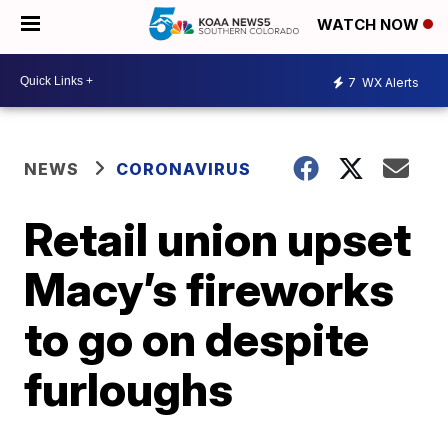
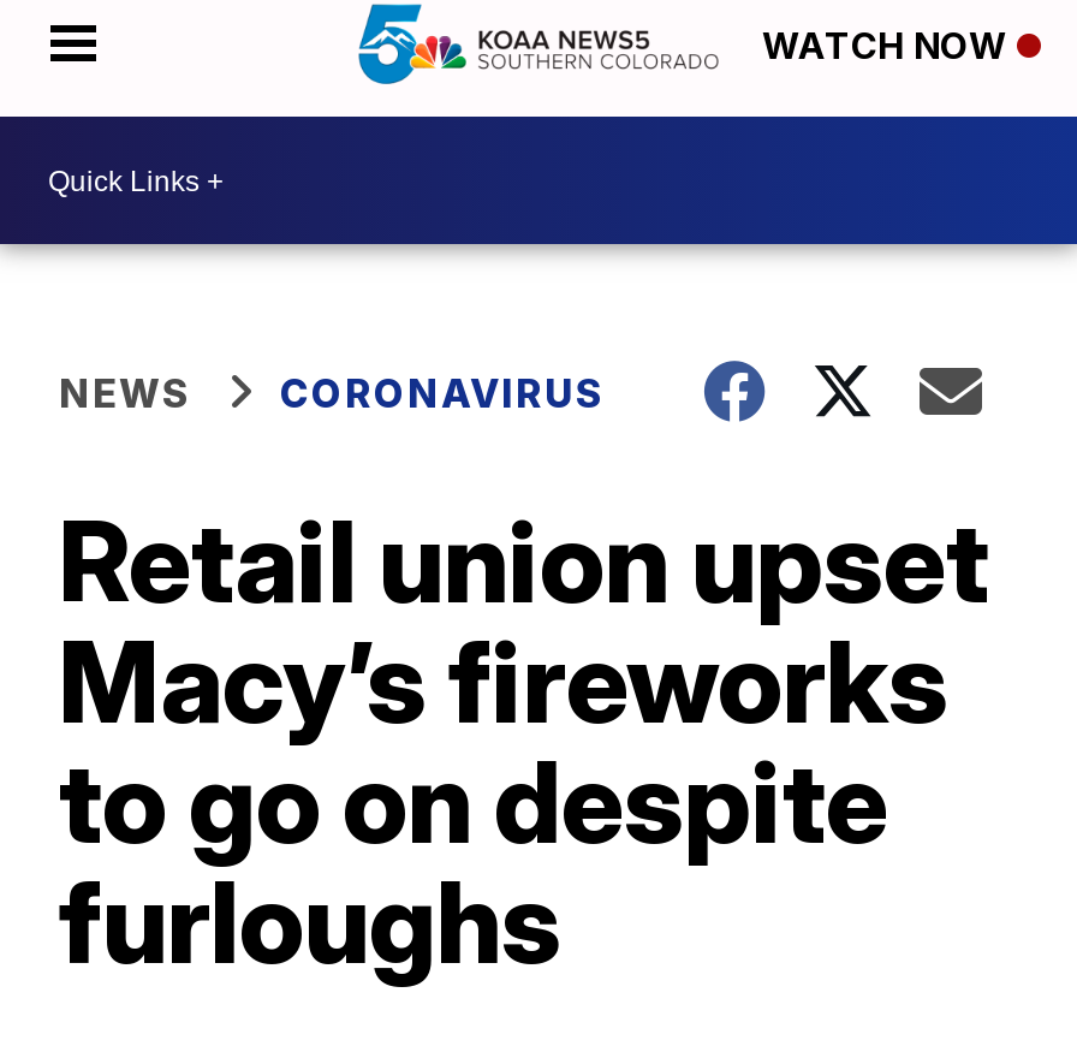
- 7 WX Alerts
